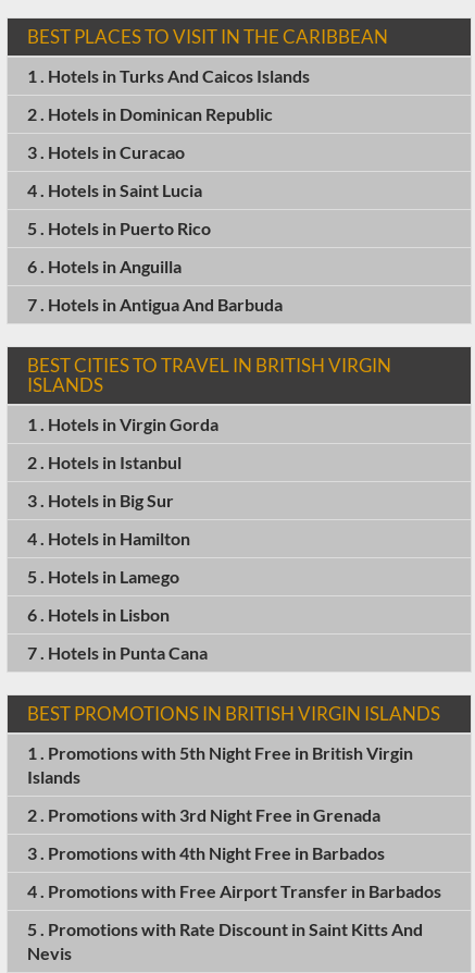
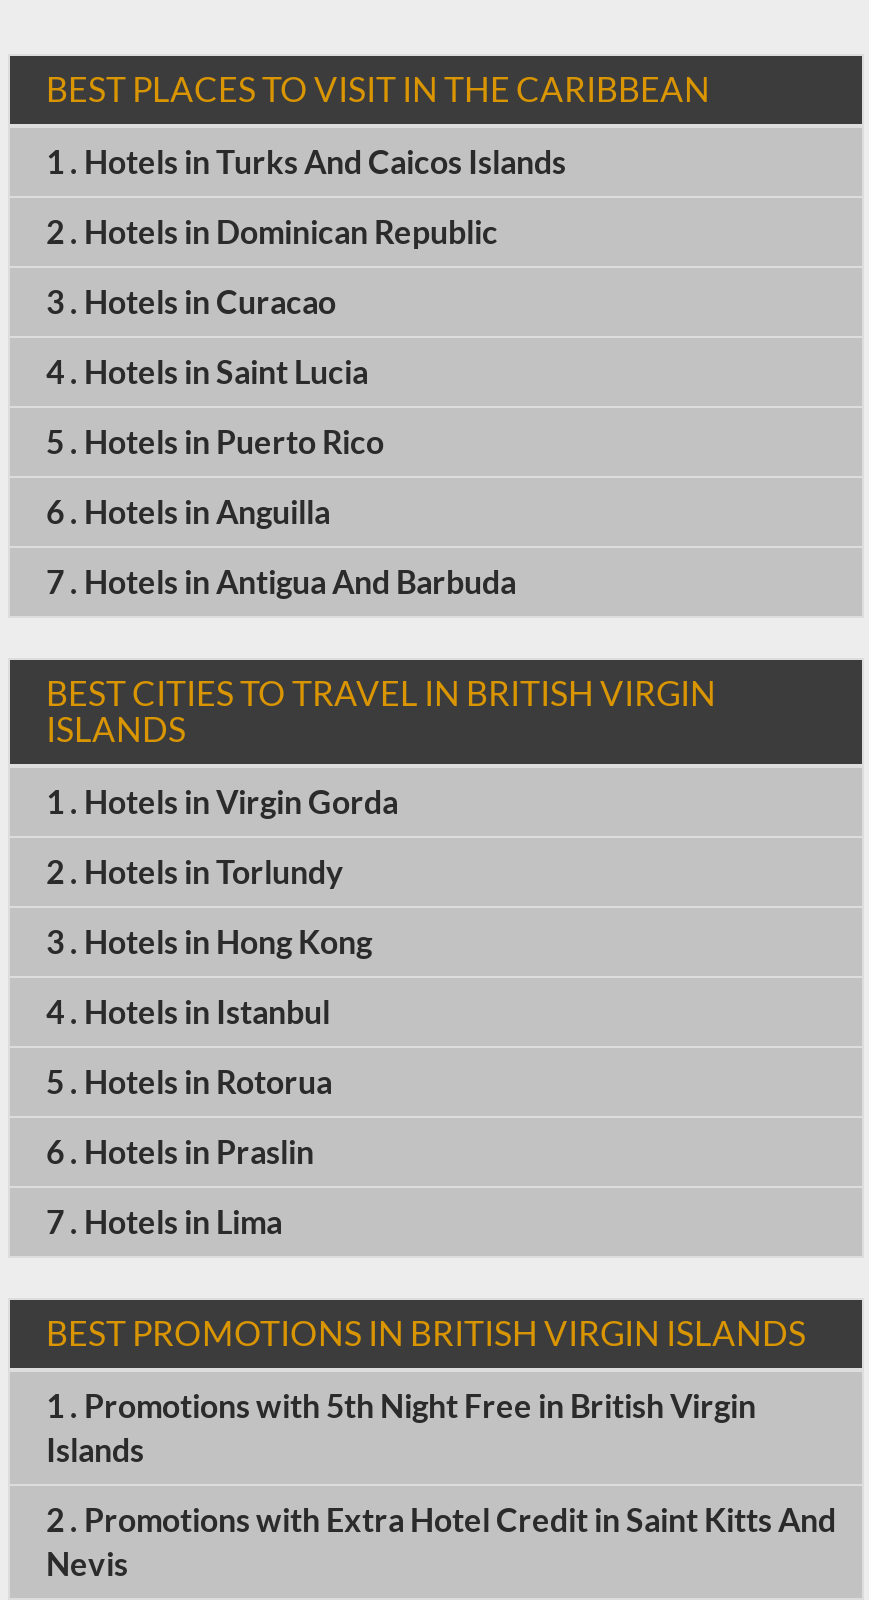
- 2 . Hotels in Istanbul
+ 2 . Hotels in Torlundy

- 3 . Hotels in Big Sur
+ 3 . Hotels in Hong Kong

- 4 . Hotels in Hamilton
+ 4 . Hotels in Istanbul

- 5 . Hotels in Lamego
+ 5 . Hotels in Rotorua

- 6 . Hotels in Lisbon
+ 6 . Hotels in Praslin

- 7 . Hotels in Punta Cana
+ 7 . Hotels in Lima

- 2 . Promotionswith 3rd Night Free in Grenada
- 3 . Promotionswith 4th Night Free in Barbados
- 4 . Promotionswith Free Airport Transfer in Barbados
- 5 . Promotionswith Rate Discount in Saint Kitts And
+ 2 . Promotions with Extra Hotel Credit in Saint Kitts And
